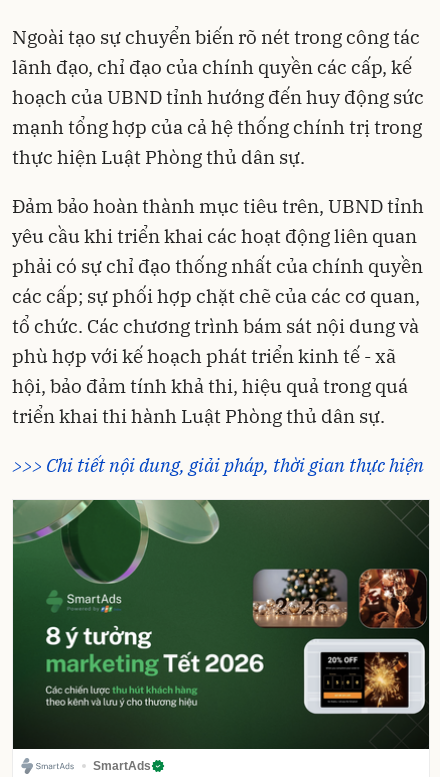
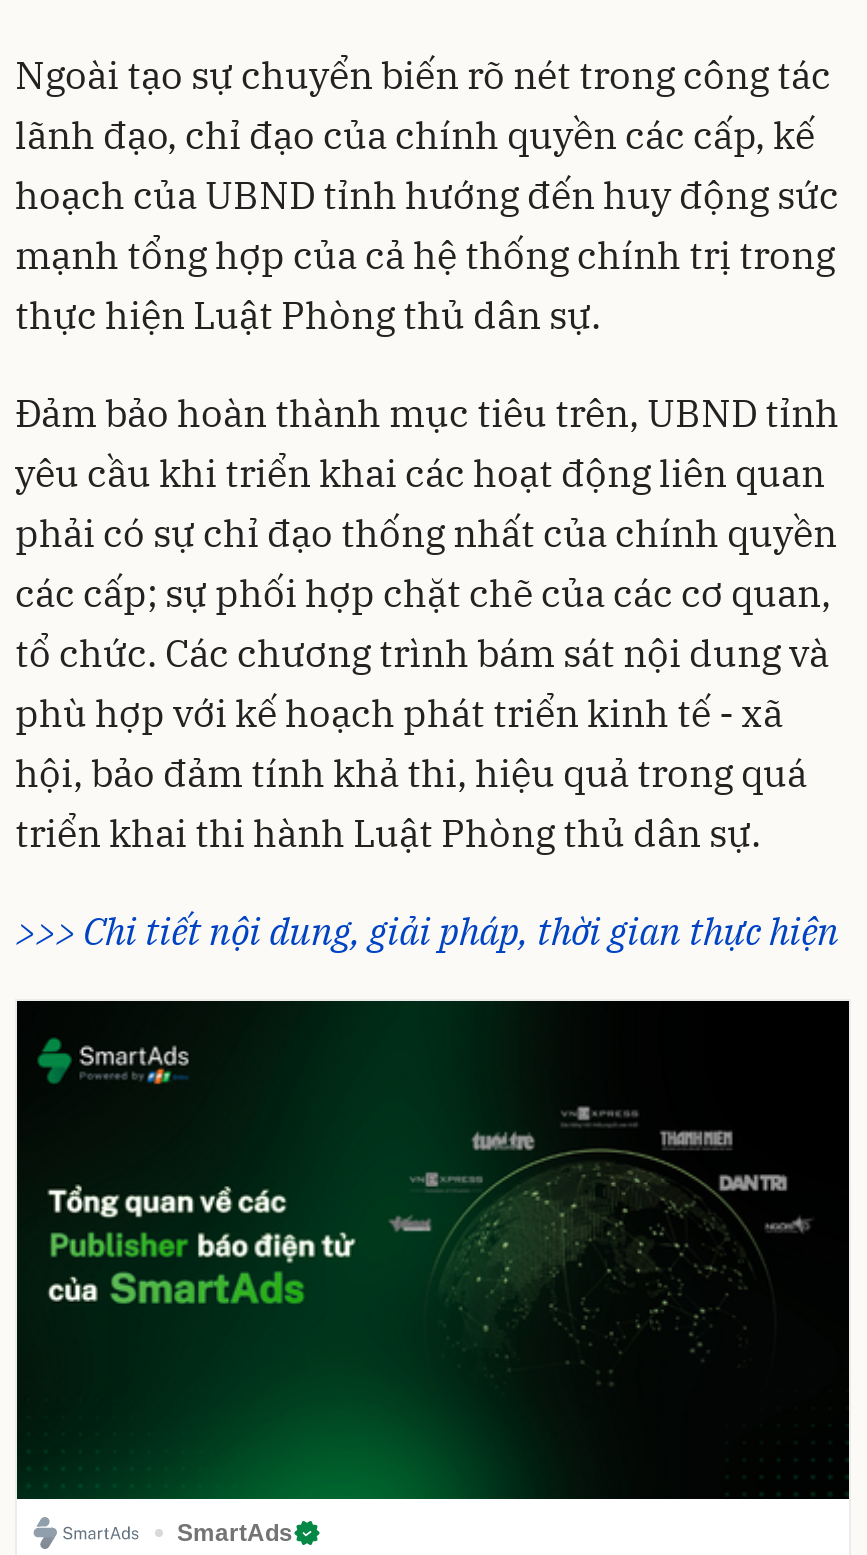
- [image]
+ [image]
